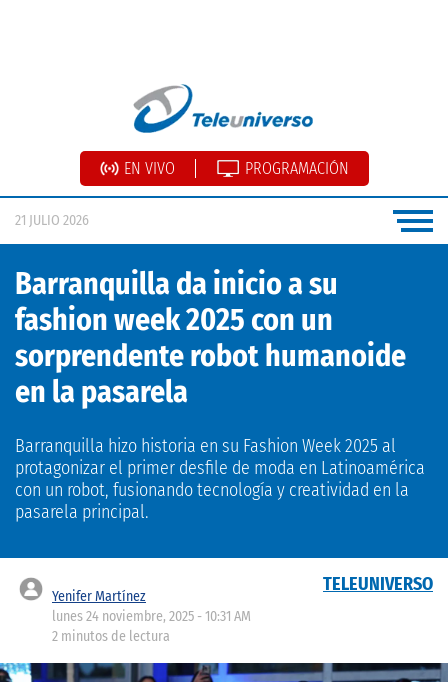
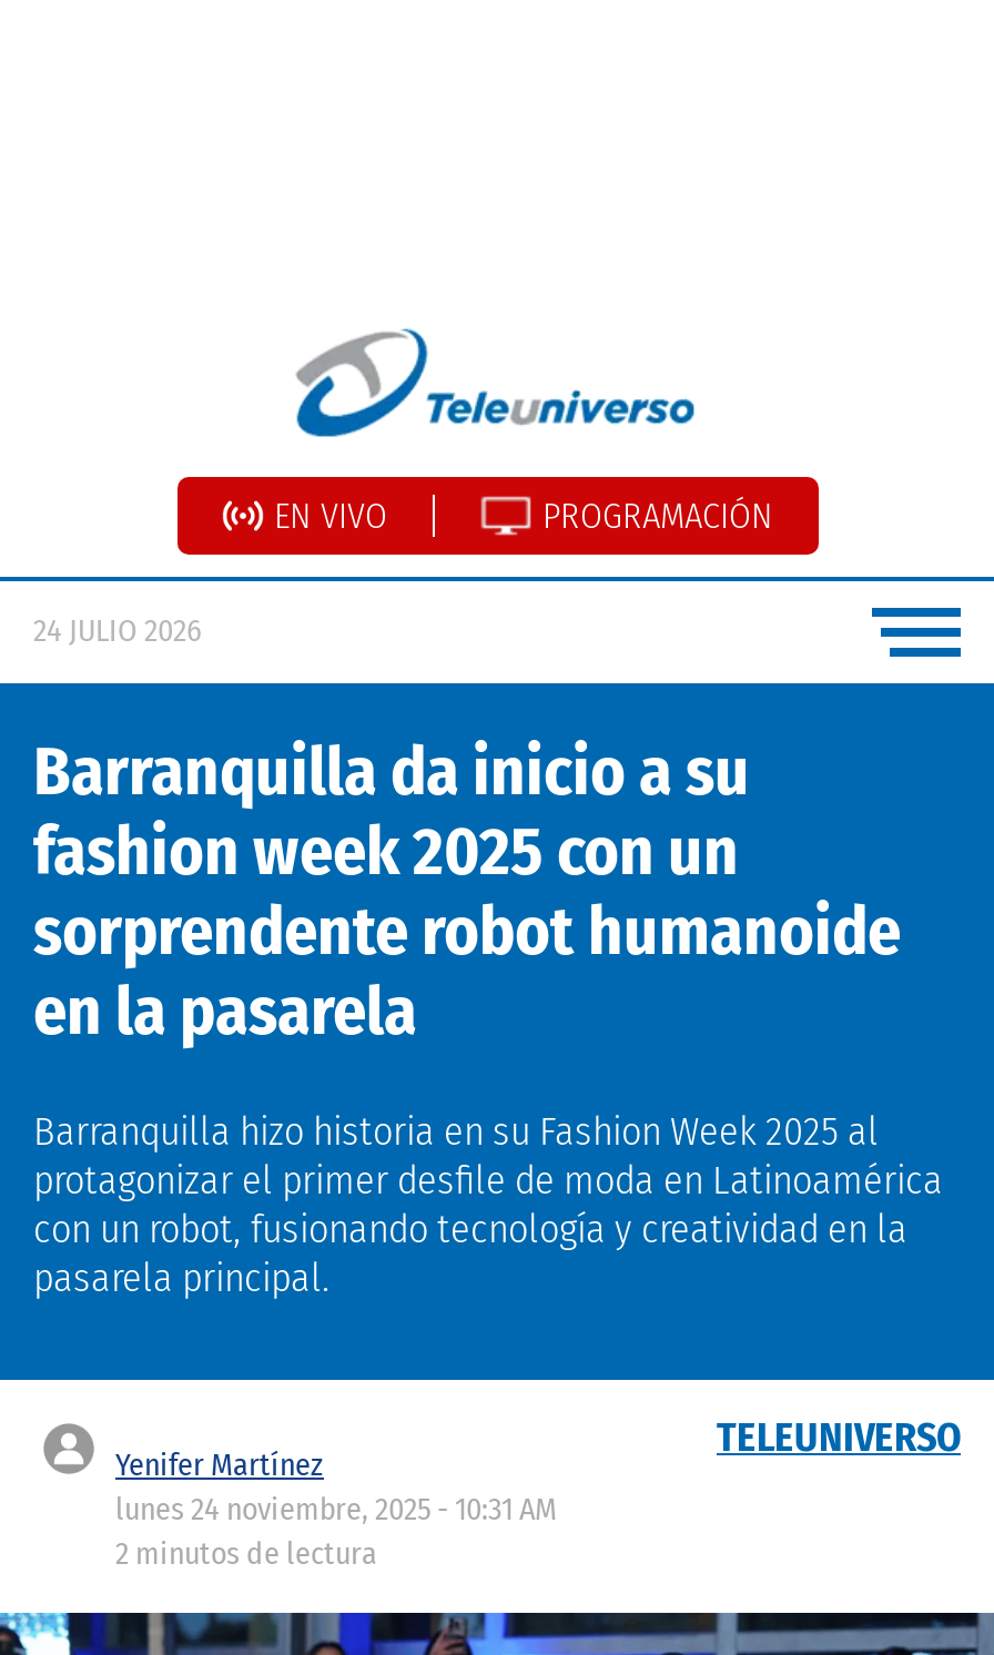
- 21 JULIO 2026
+ 24 JULIO 2026
